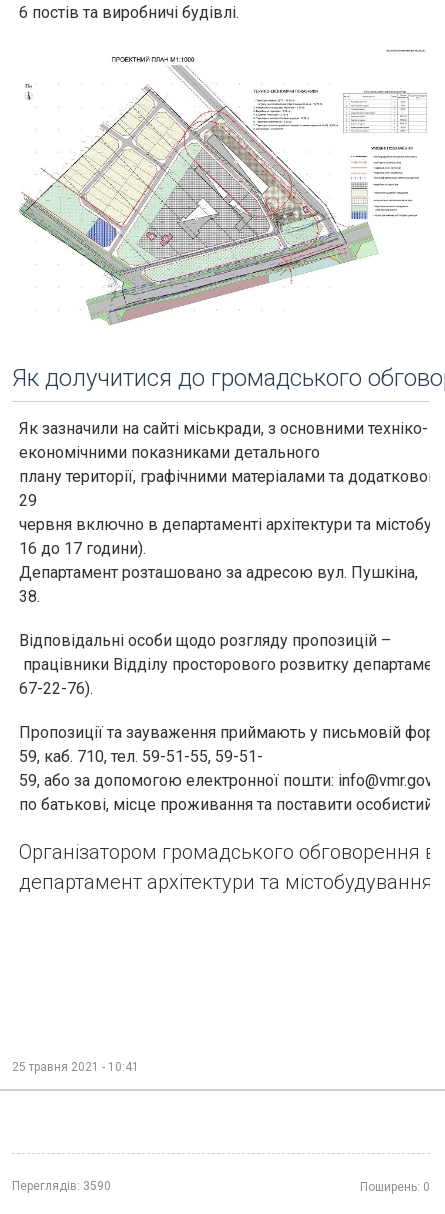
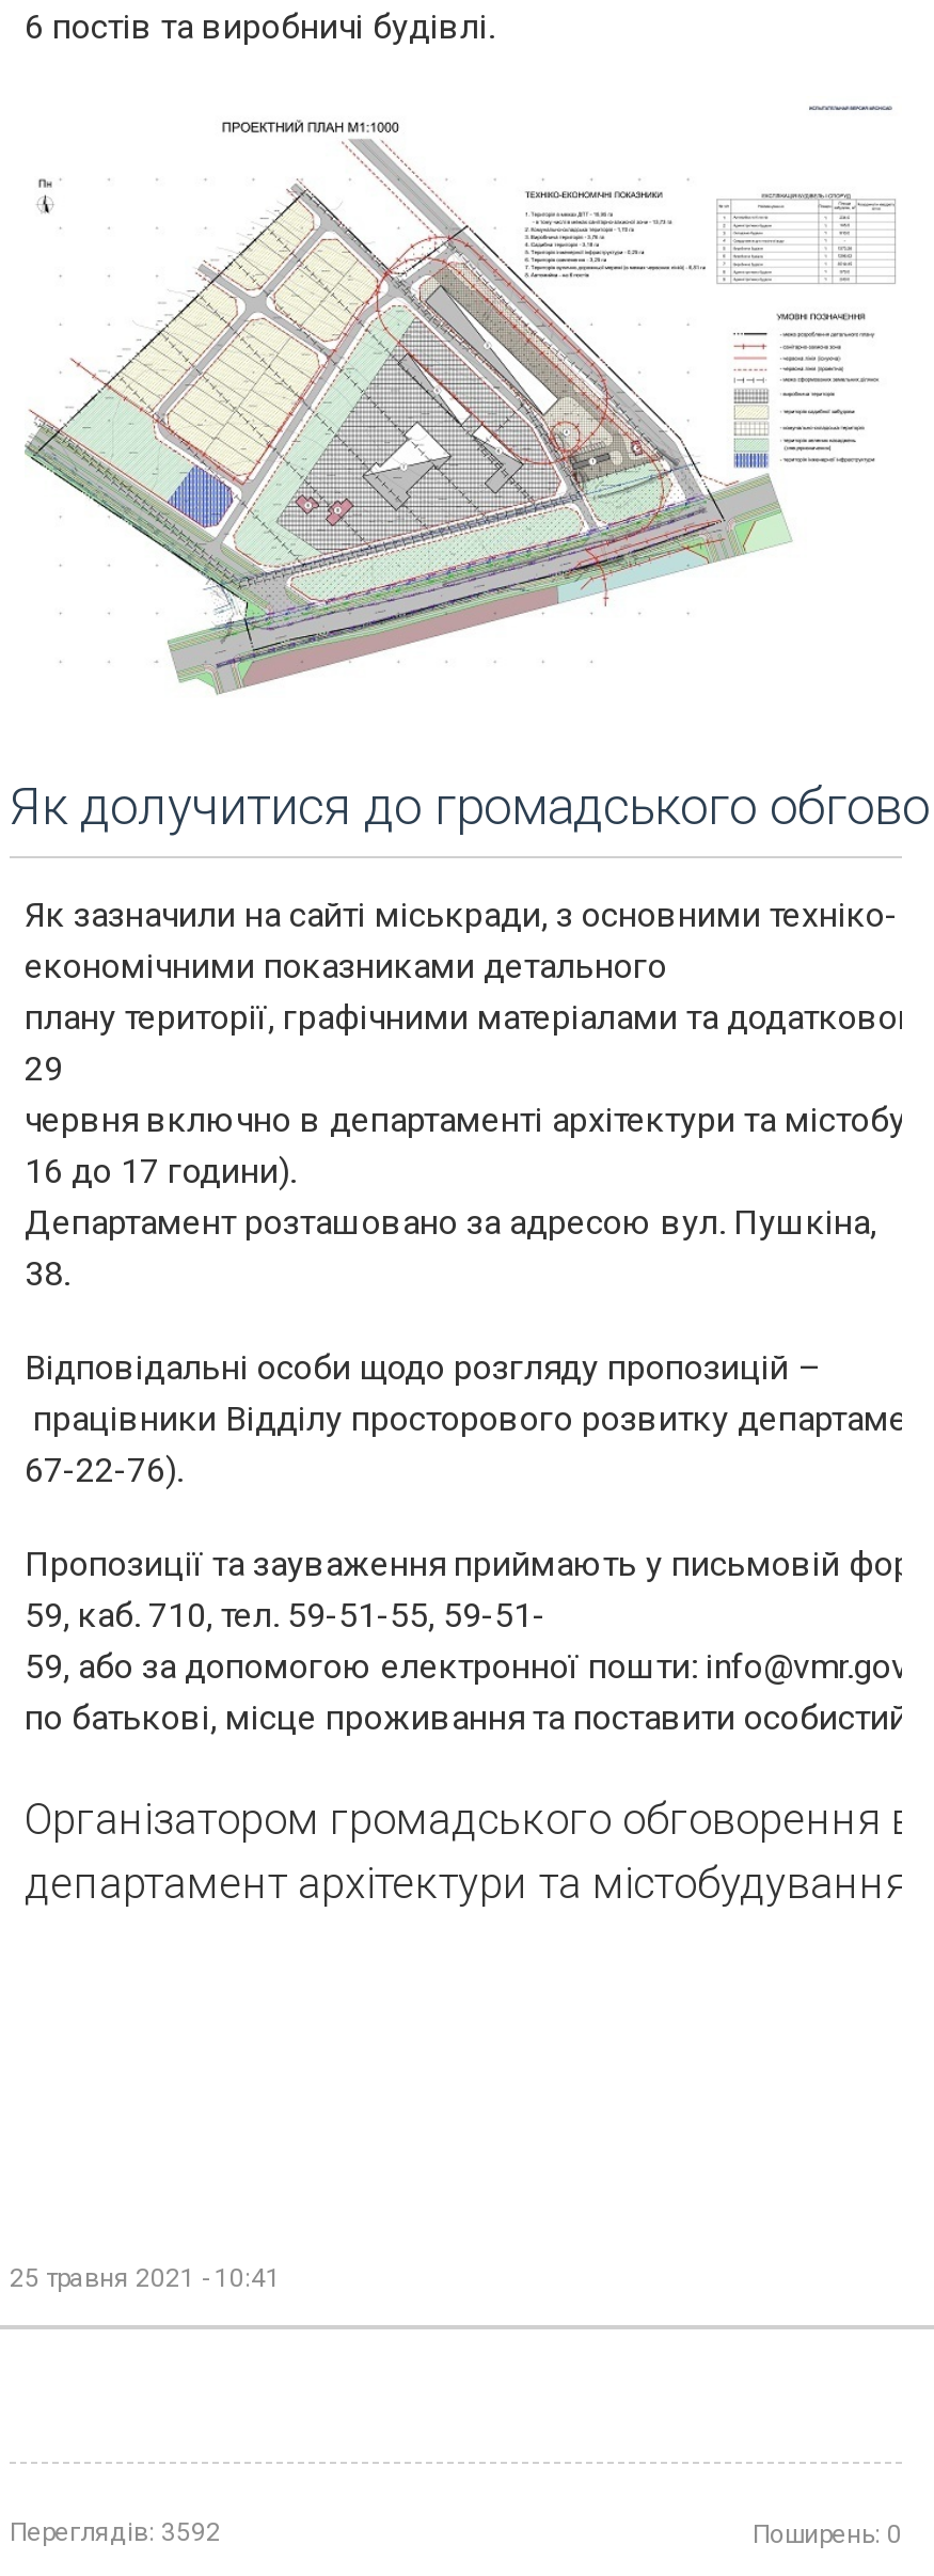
- Переглядів: 3590
+ Переглядів: 3592
